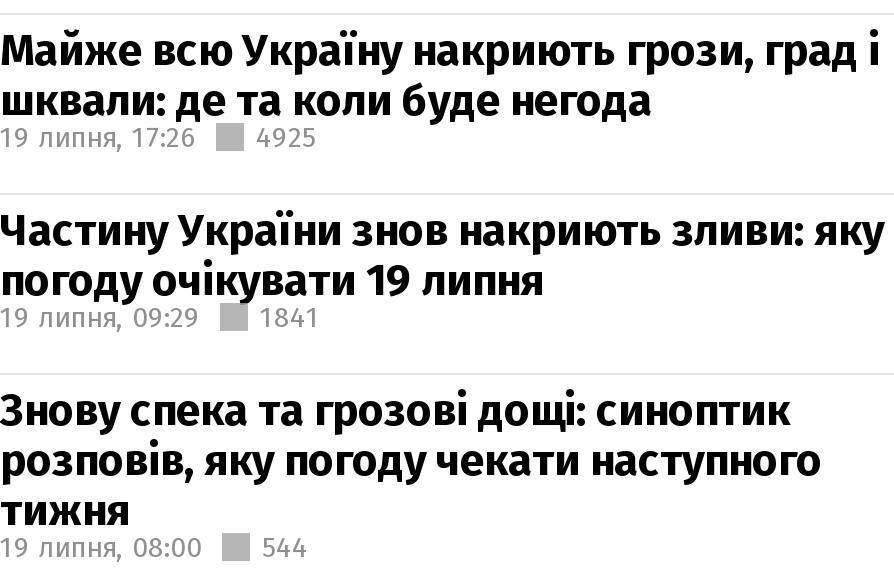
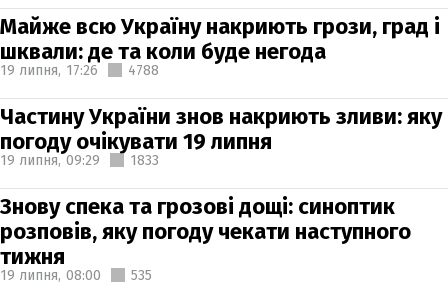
- 19 липня, 17:26 4925
+ 19 липня, 17:26 4788

- 19 липня, 09:29 1841
+ 19 липня, 09:29 1833

- 19 липня, 08:00 544
+ 19 липня, 08:00 535
